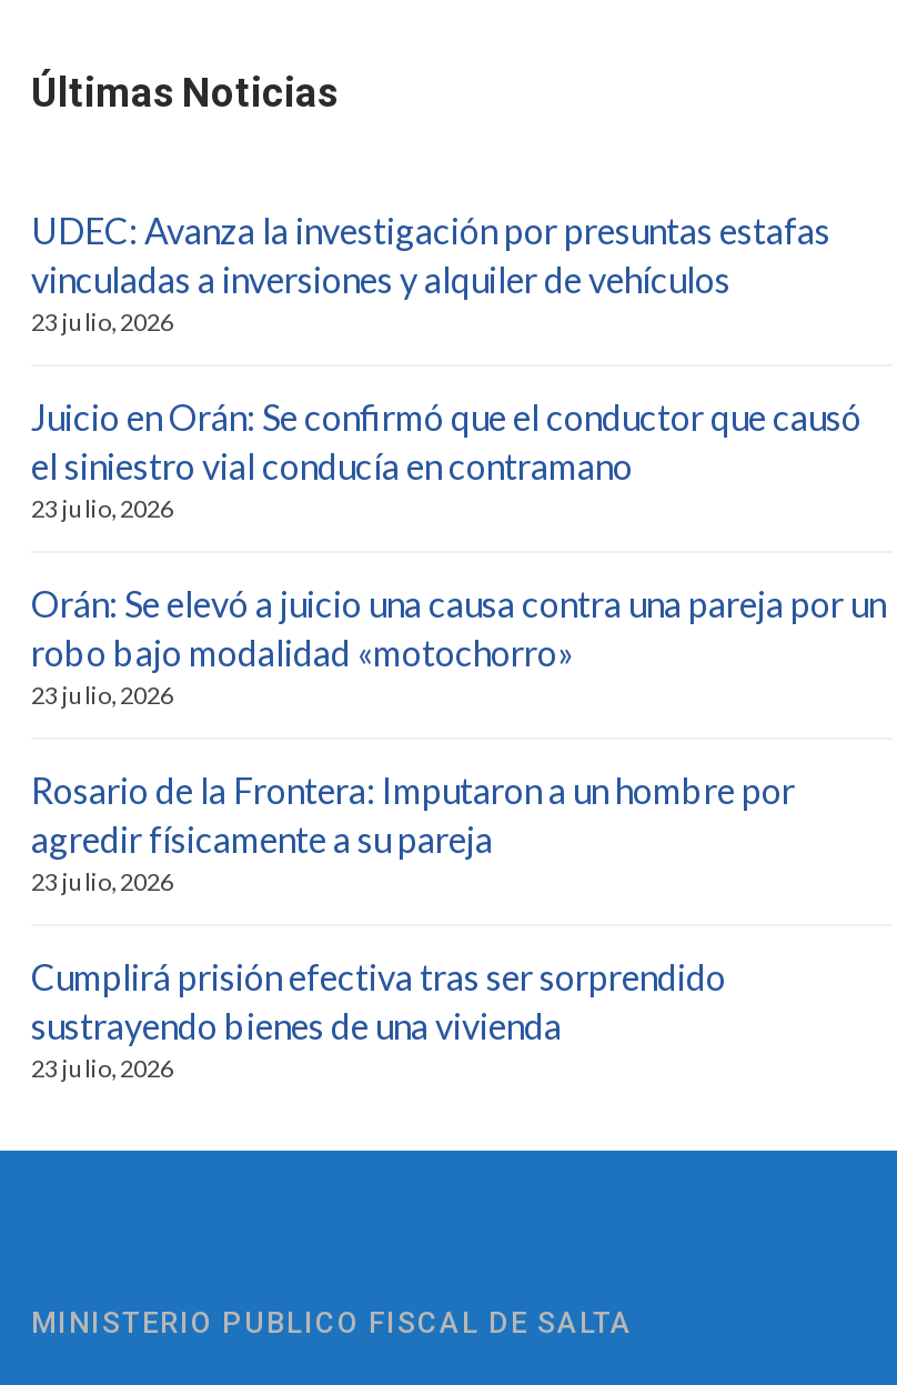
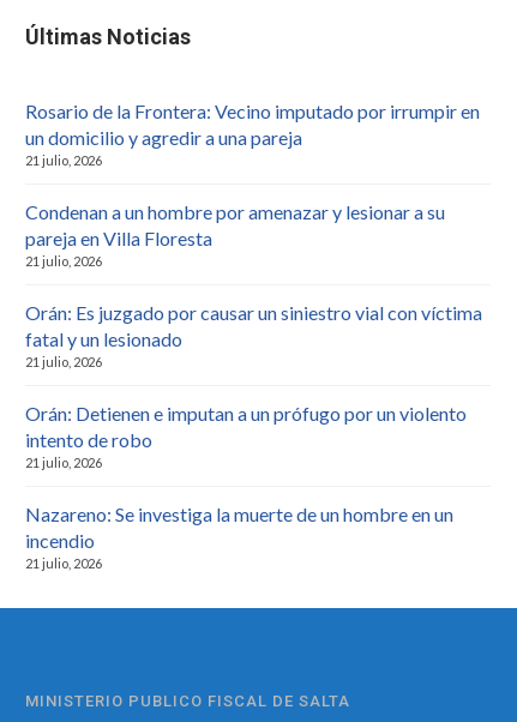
- UDEC: Avanza la investigación por presuntas estafas
- vinculadas a inversiones y alquiler de vehículos
- 23 julio, 2026
+ Rosario de la Frontera: Vecino imputado por irrumpir en
+ un domicilio y agredir a una pareja
+ 21 julio, 2026

- Juicio en Orán: Se confirmó que el conductor que causó
- el siniestro vial conducía en contramano
- 23 julio, 2026
+ Condenan a un hombre por amenazar y lesionar a su
+ pareja en Villa Floresta
+ 21 julio, 2026

- Orán: Se elevó a juicio una causa contra una pareja por un
- robo bajo modalidad «motochorro»
- 23 julio, 2026
+ Orán: Es juzgado por causar un siniestro vial con víctima
+ fatal y un lesionado
+ 21 julio, 2026

- Rosario de la Frontera: Imputaron a un hombre por
- agredir físicamente a su pareja
- 23 julio, 2026
+ Orán: Detienen e imputan a un prófugo por un violento
+ intento de robo
+ 21 julio, 2026

- Cumplirá prisión efectiva tras ser sorprendido
- sustrayendo bienes de una vivienda
- 23 julio, 2026
+ Nazareno: Se investiga la muerte de un hombre en un
+ incendio
+ 21 julio, 2026
